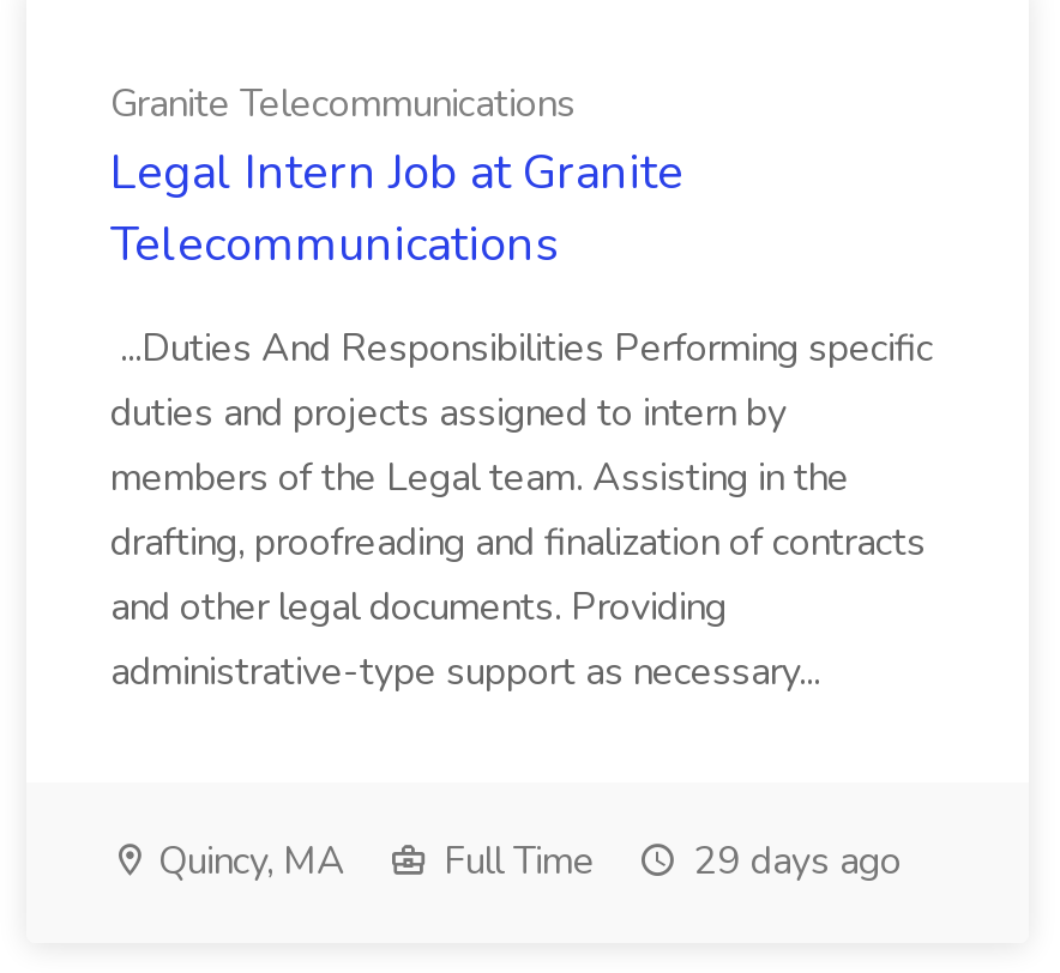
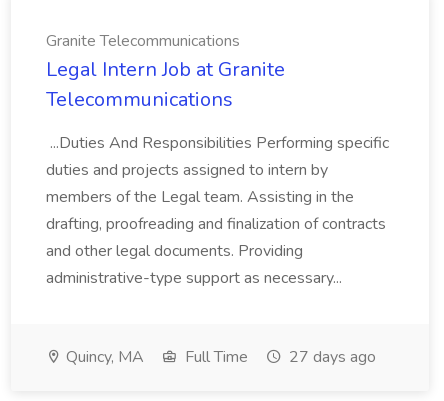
- Quincy, MA Full Time 29 days ago
+ Quincy, MA Full Time 27 days ago
